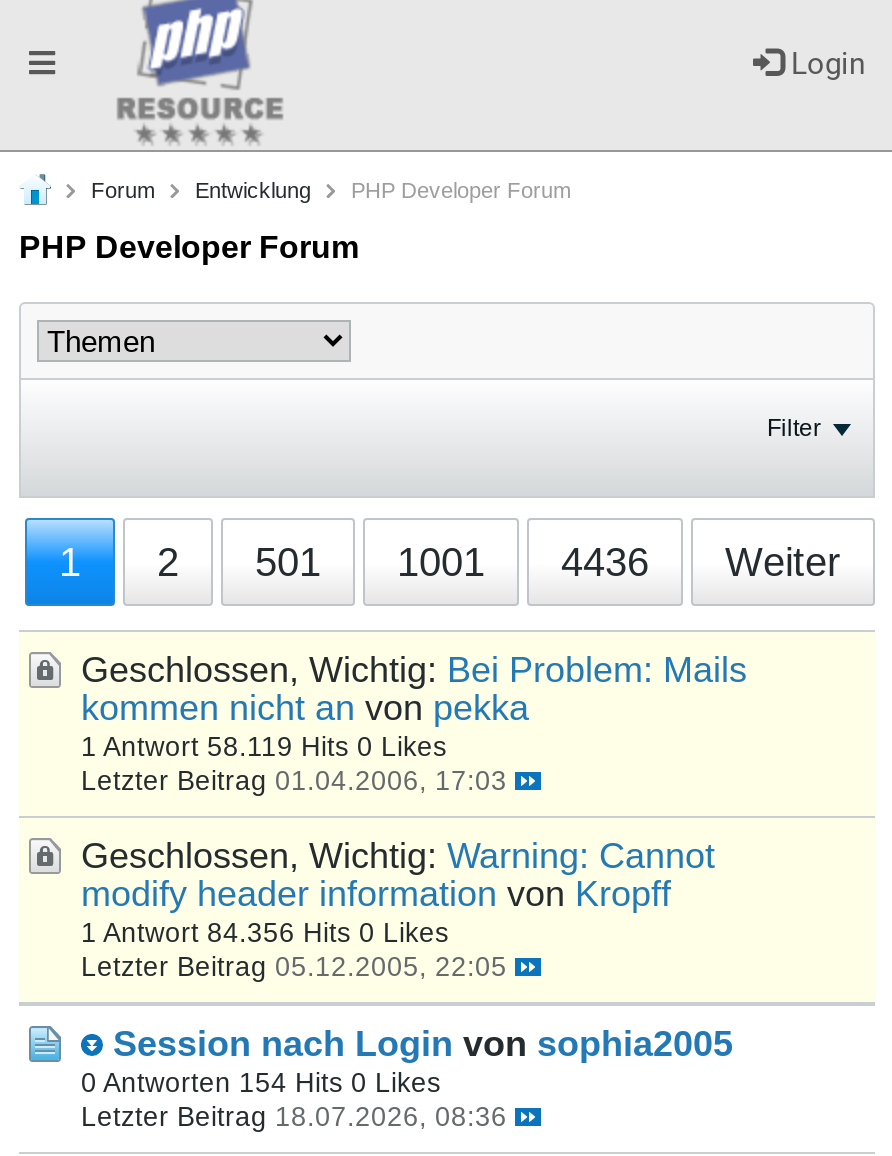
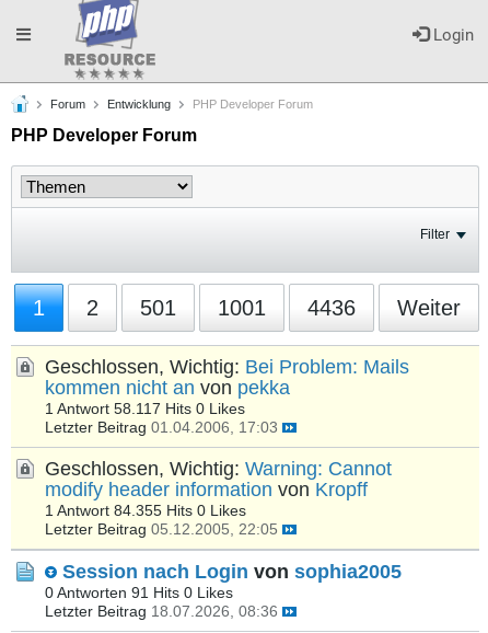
- 1 Antwort 58.119 Hits 0 Likes
+ 1 Antwort 58.117 Hits 0 Likes

- 1 Antwort 84.356 Hits 0 Likes
+ 1 Antwort 84.355 Hits 0 Likes

- 0 Antworten 154 Hits 0 Likes
+ 0 Antworten 91 Hits 0 Likes
